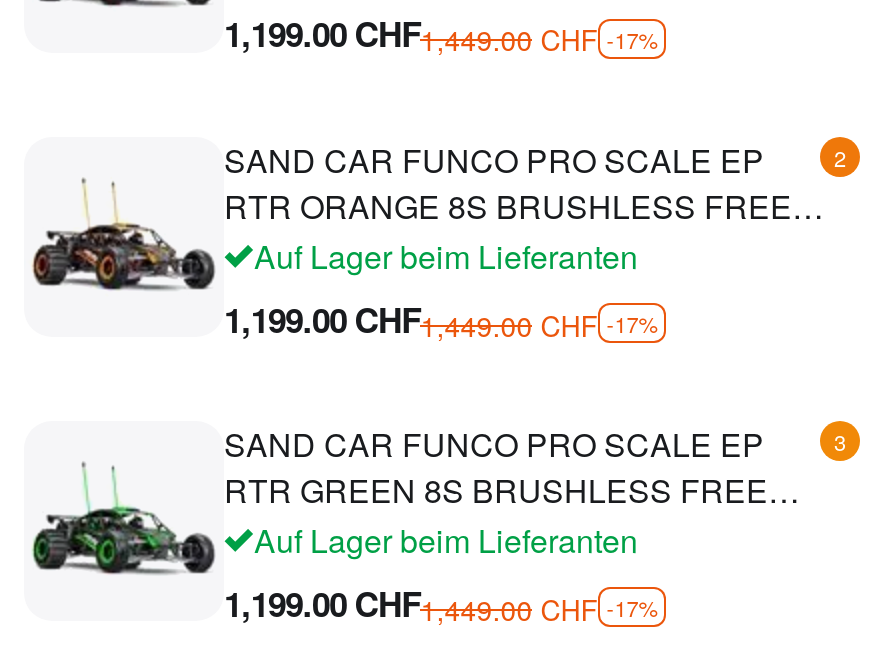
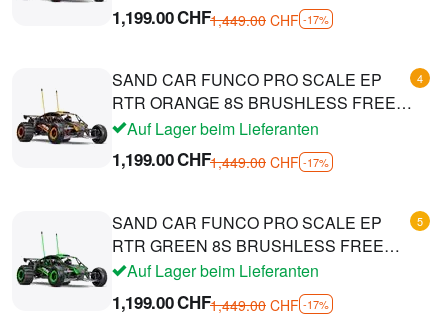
- 2
+ 4

- 3
+ 5
